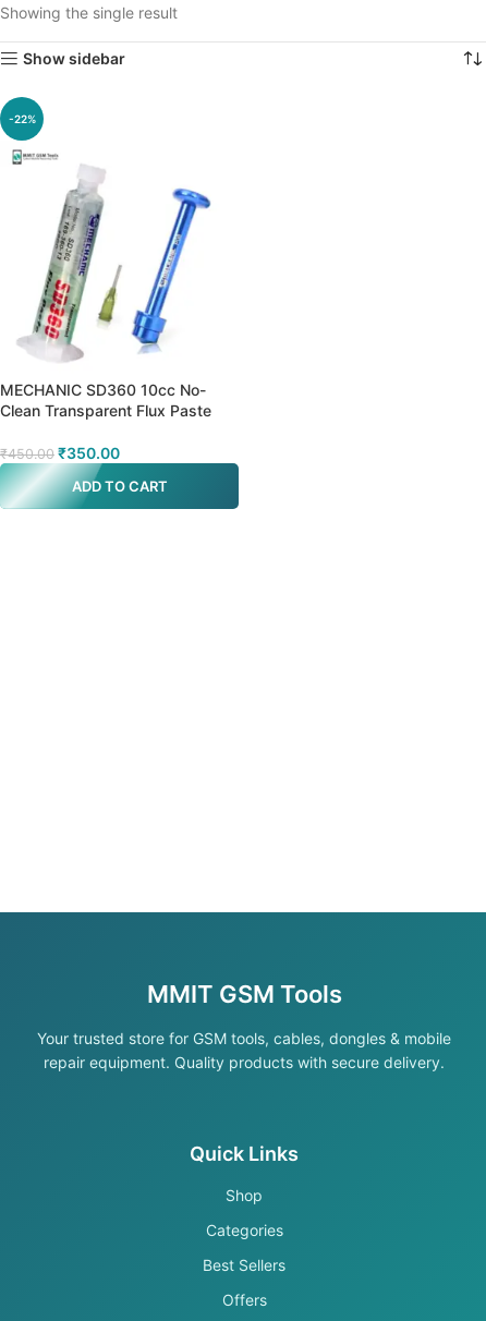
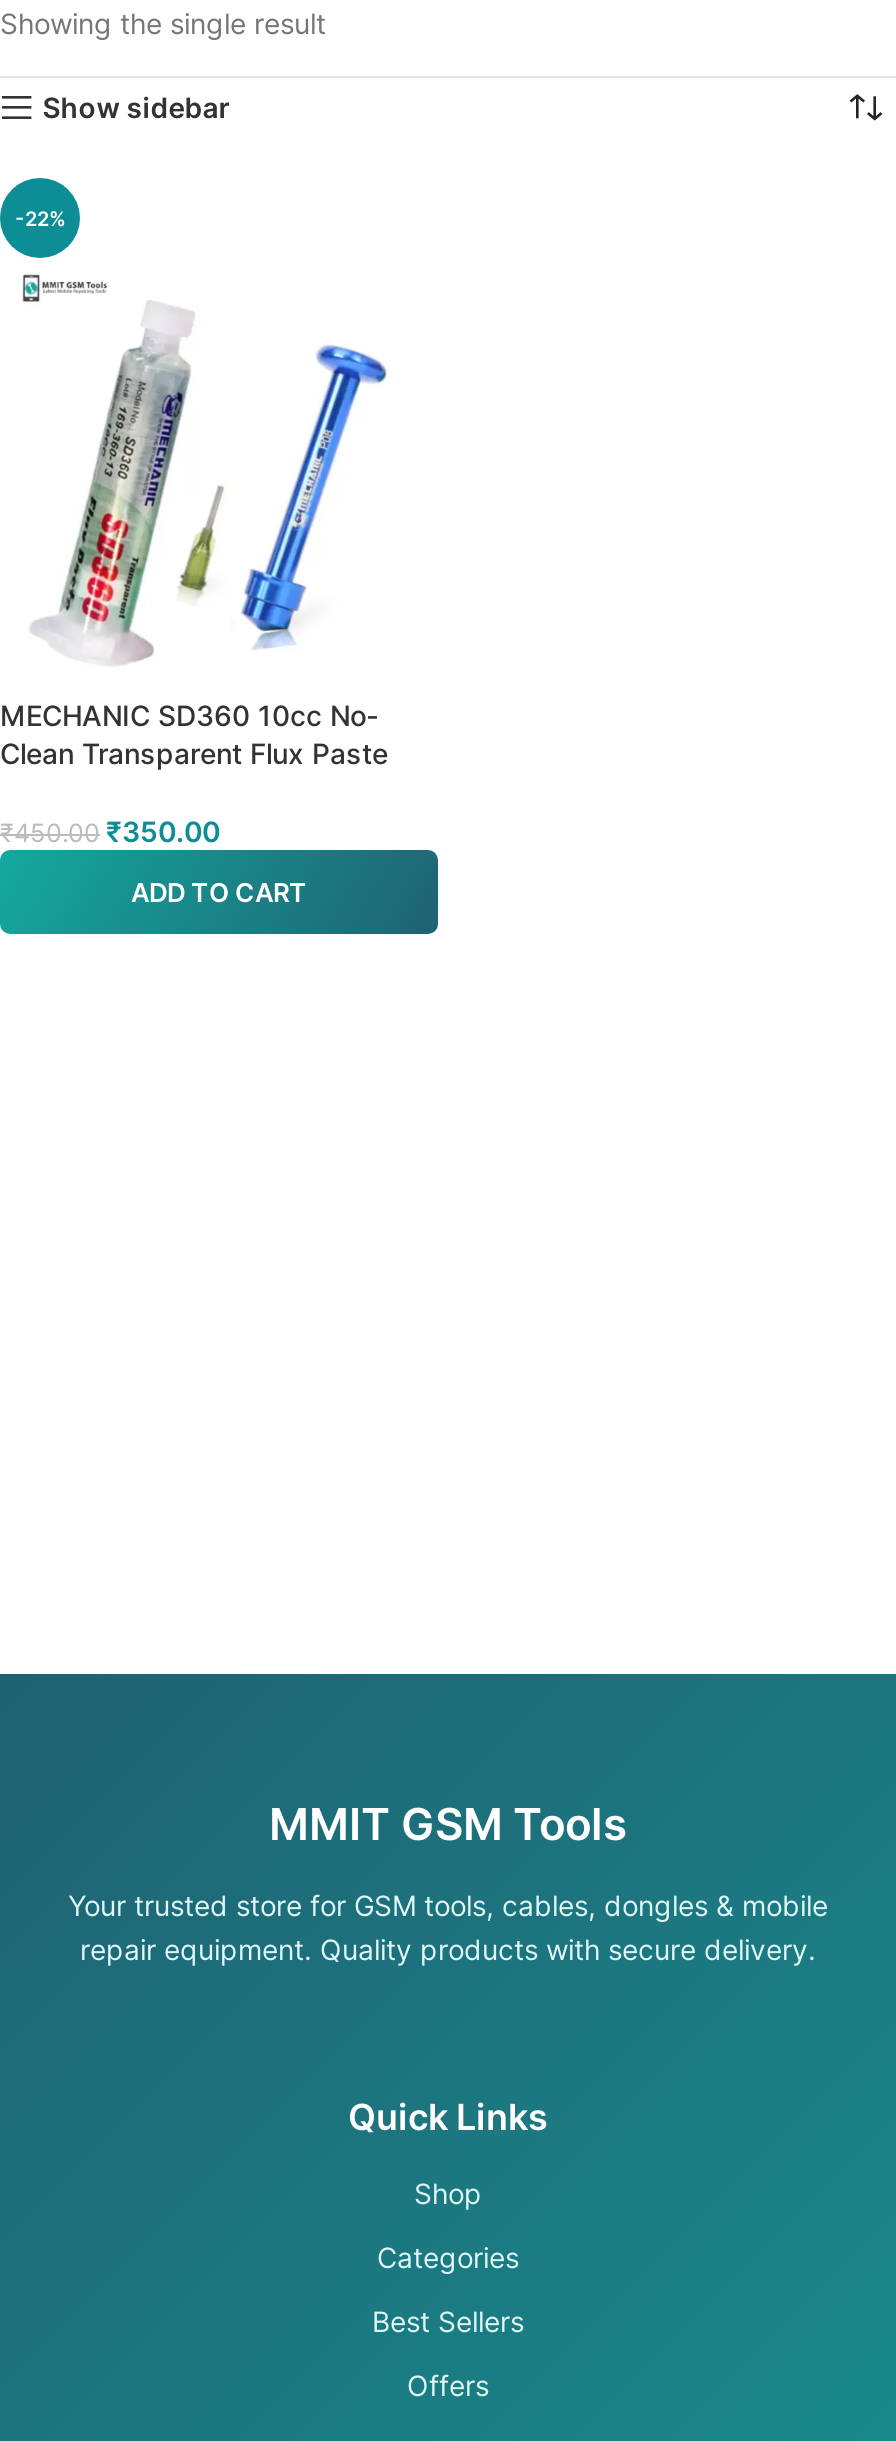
- [image]
+ [image]
